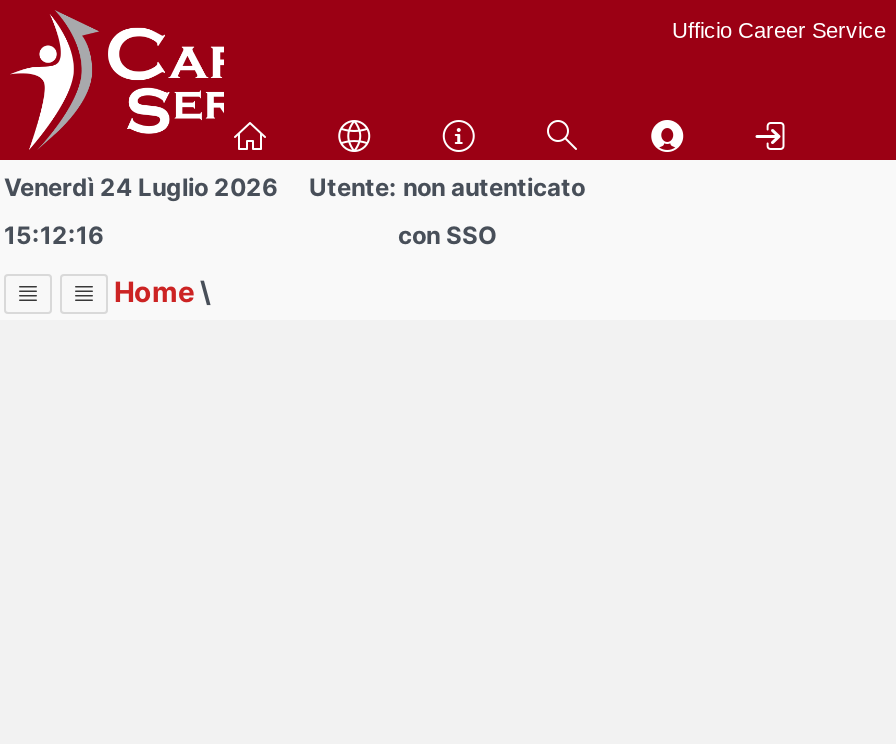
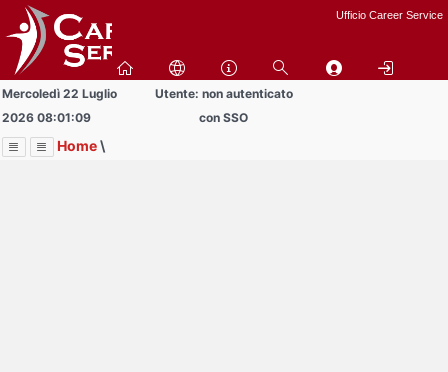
- Venerdì 24 Luglio 2026
+ Mercoledì 22 Luglio

- 15:12:16
+ 2026 08:01:09
